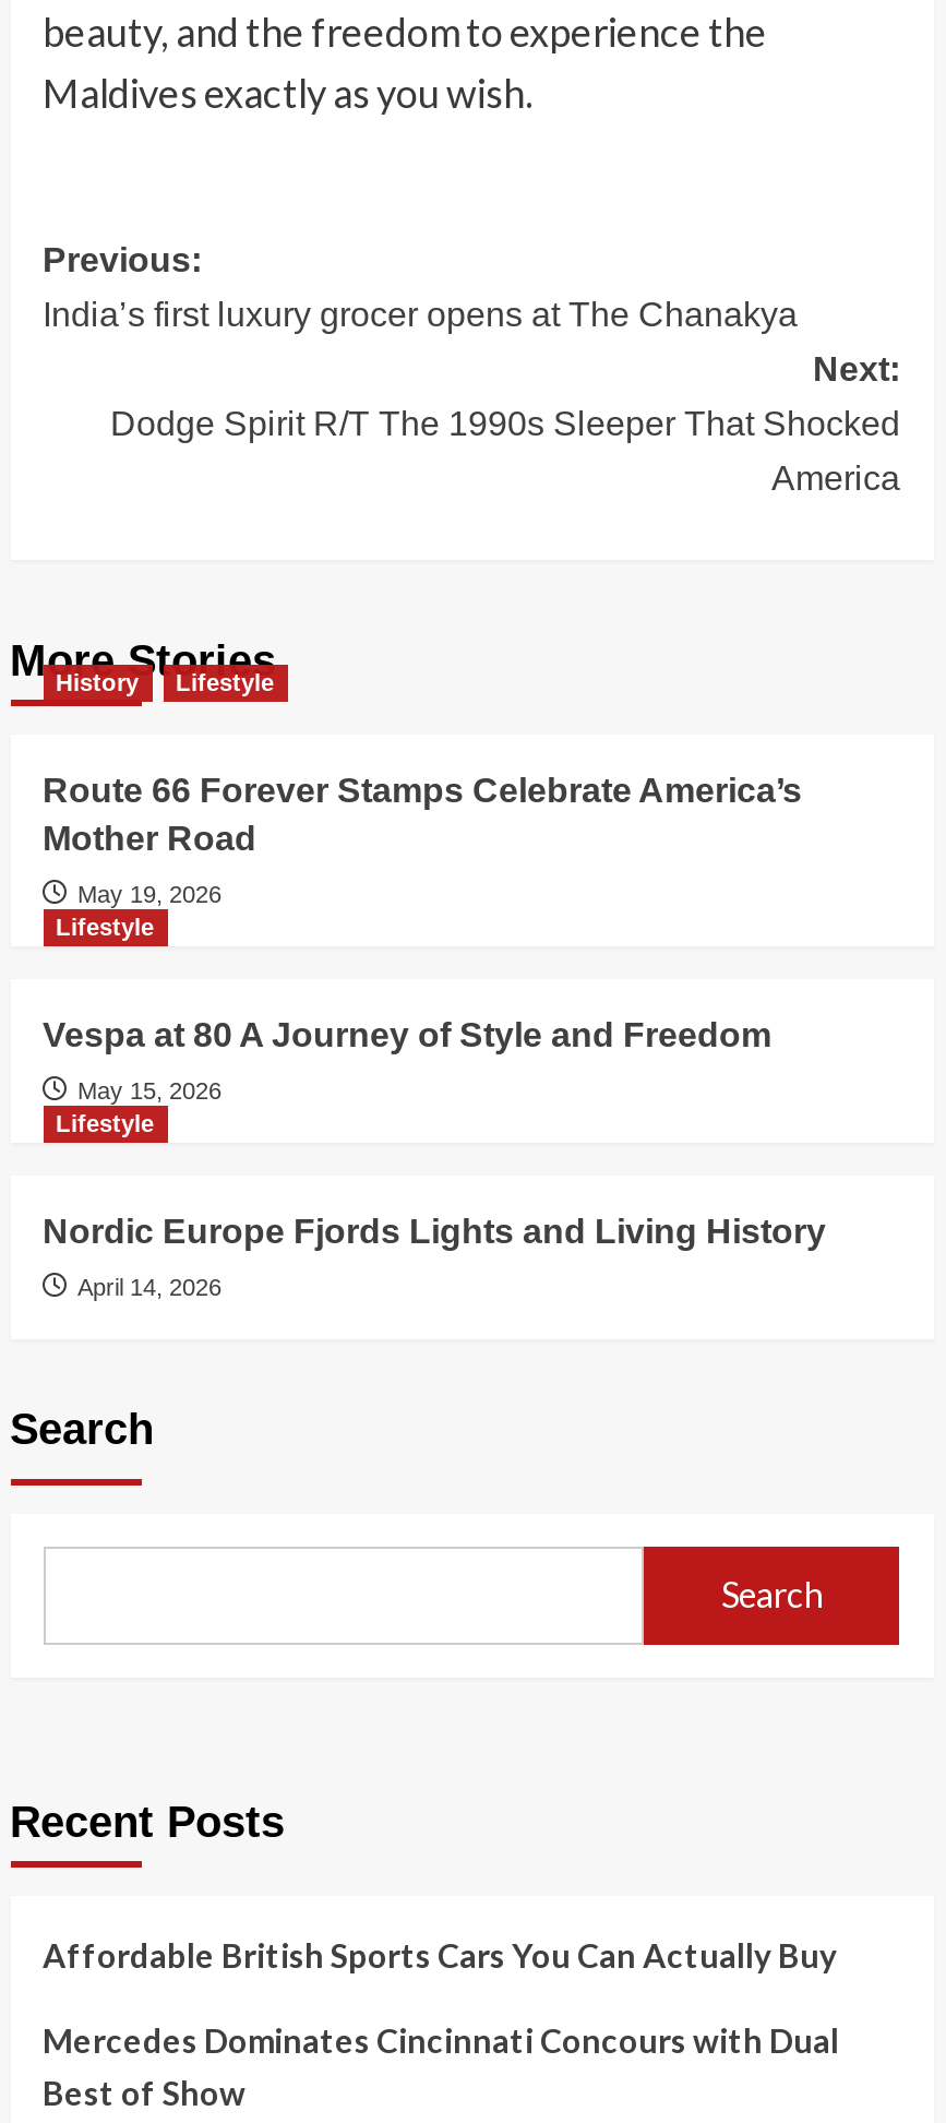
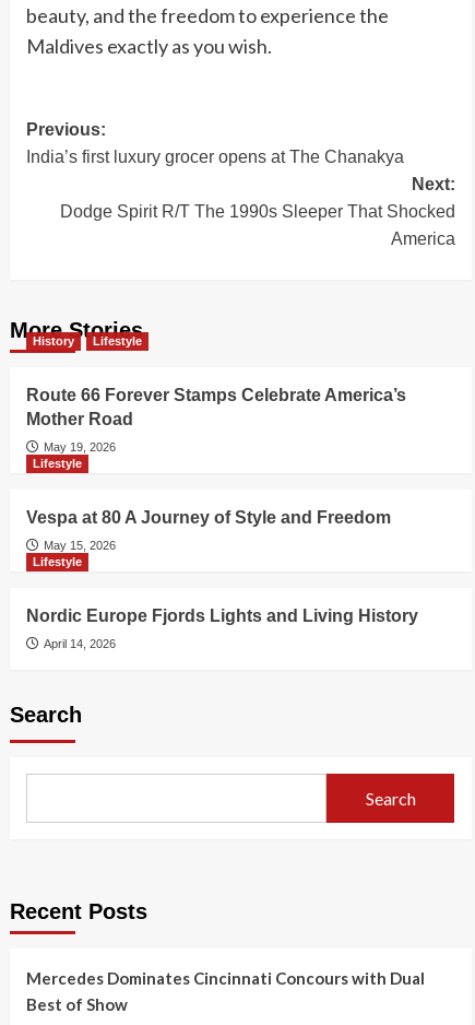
- Affordable British Sports Cars You Can Actually Buy
